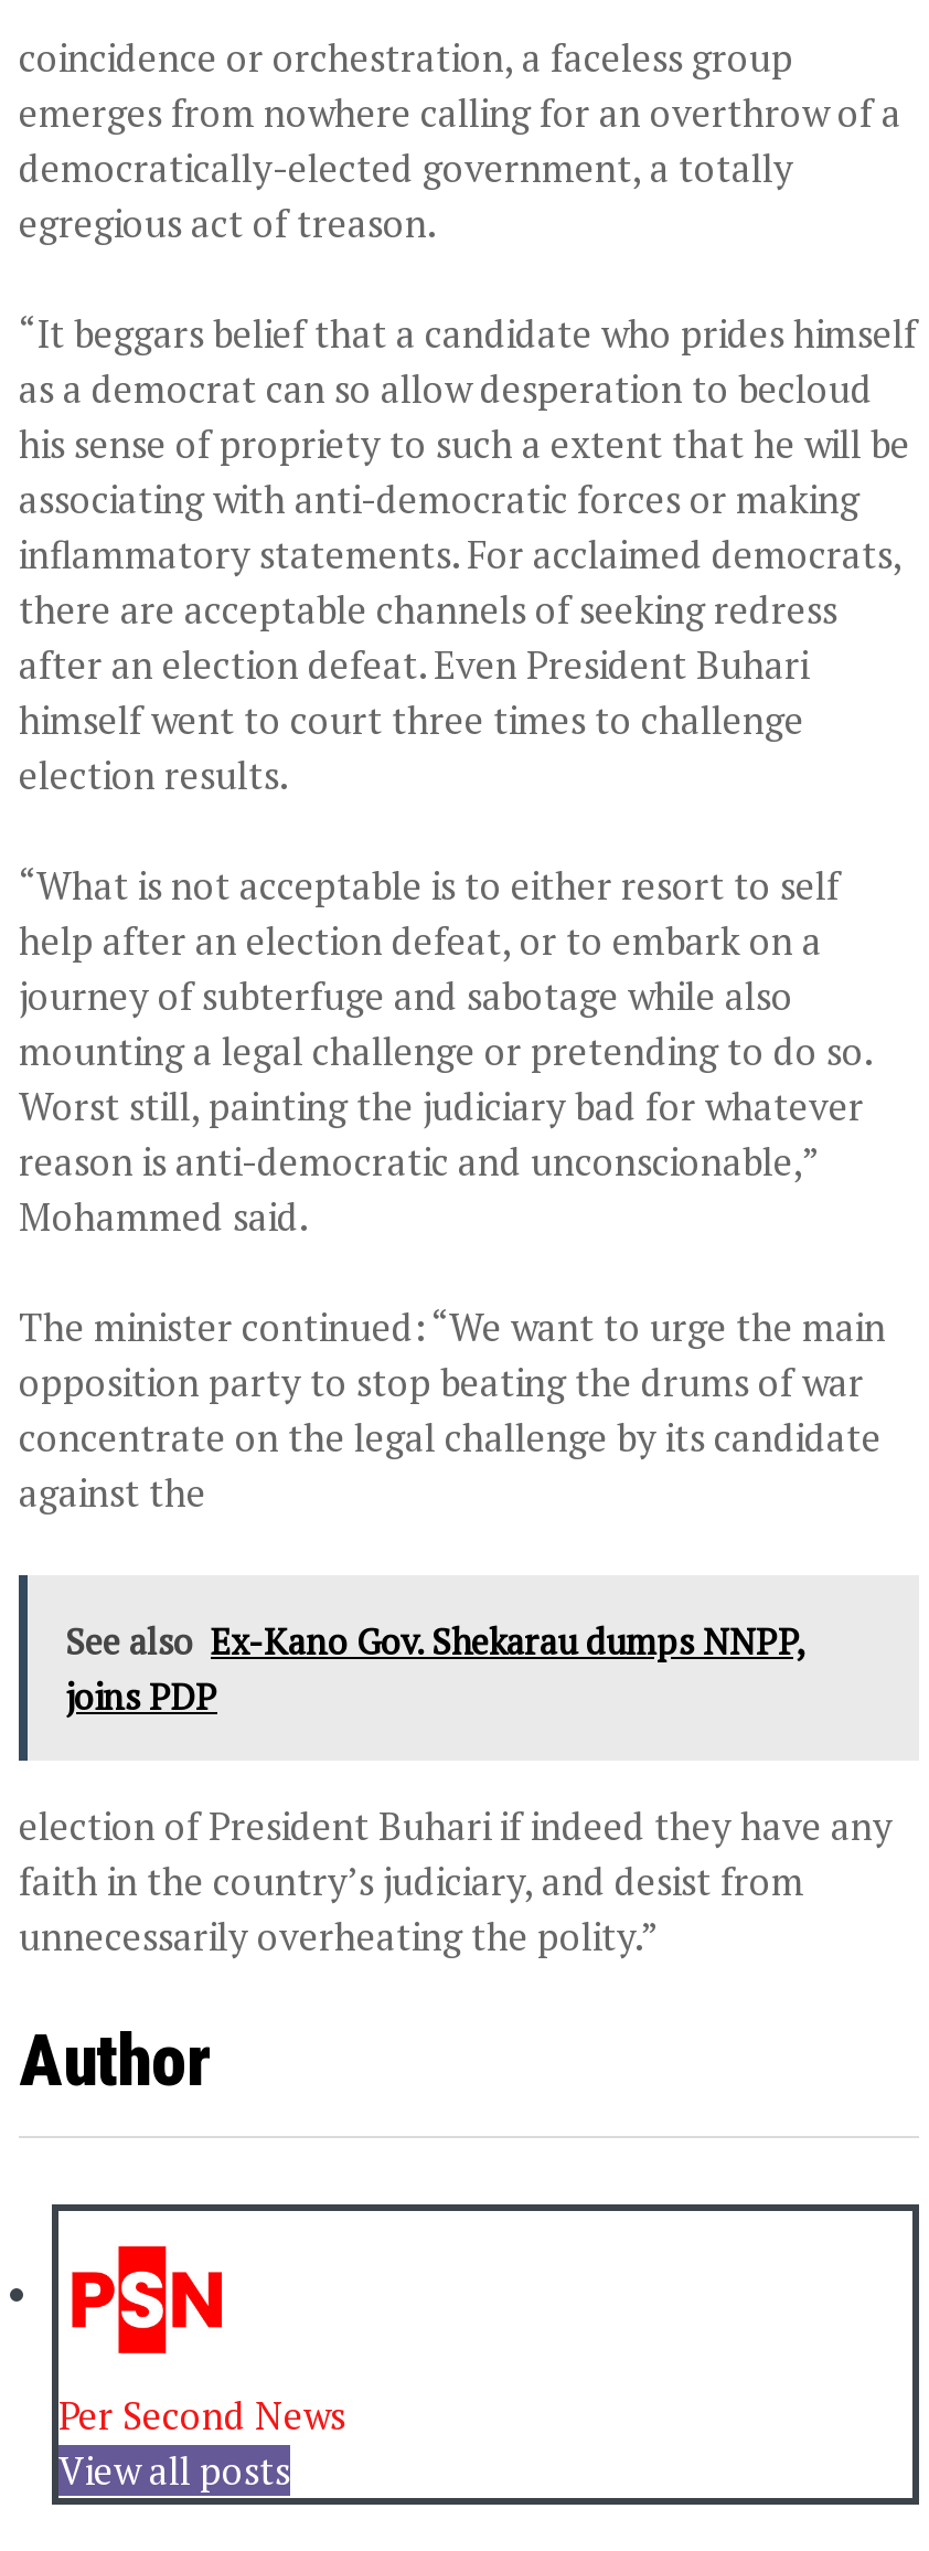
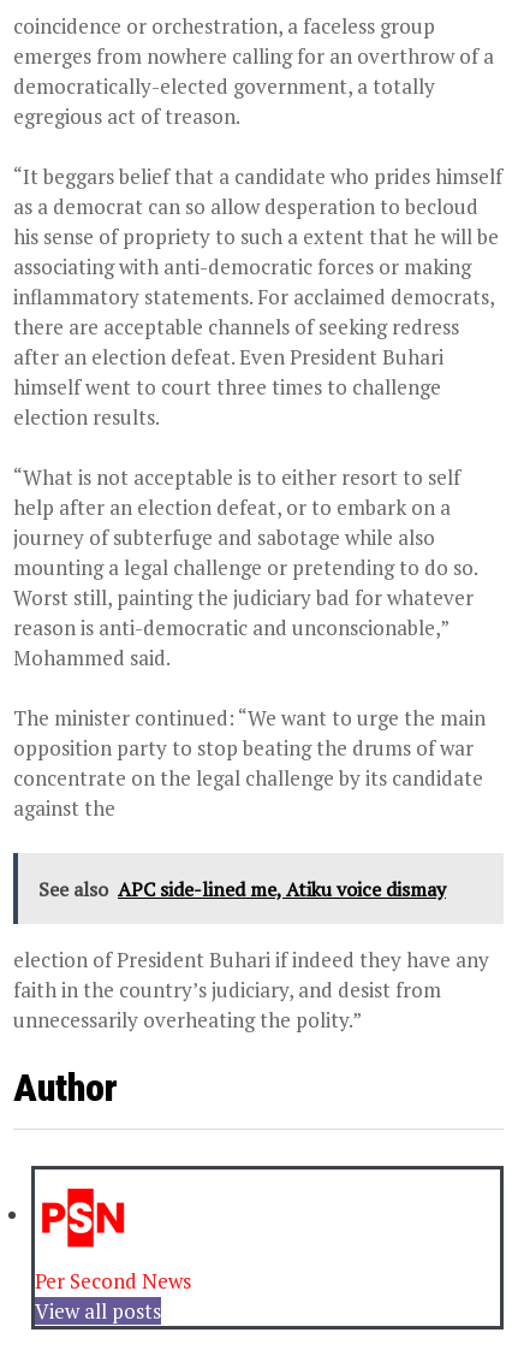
- See also Ex-Kano Gov. Shekarau dumps NNPP,
- joins PDP
+ See also APC side-lined me, Atiku voice dismay
